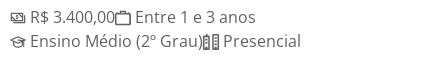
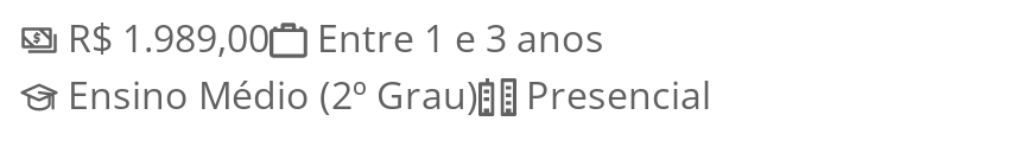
- R$ 3.400,00 Entre 1 e 3 anos
+ R$ 1.989,00 Entre 1 e 3 anos
